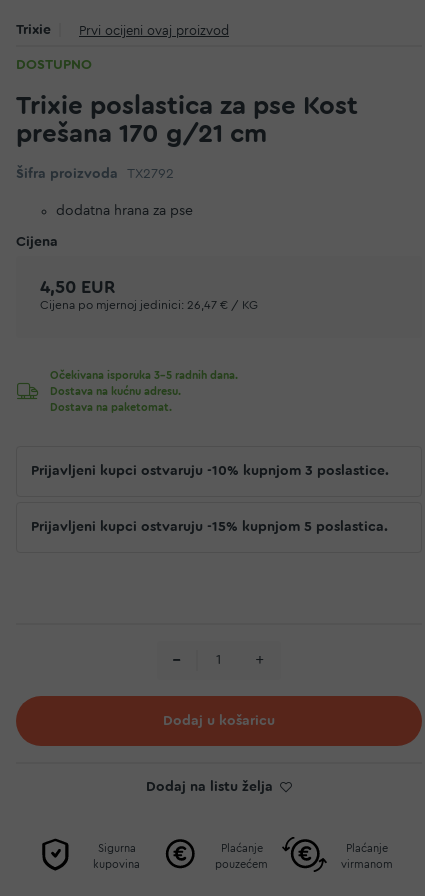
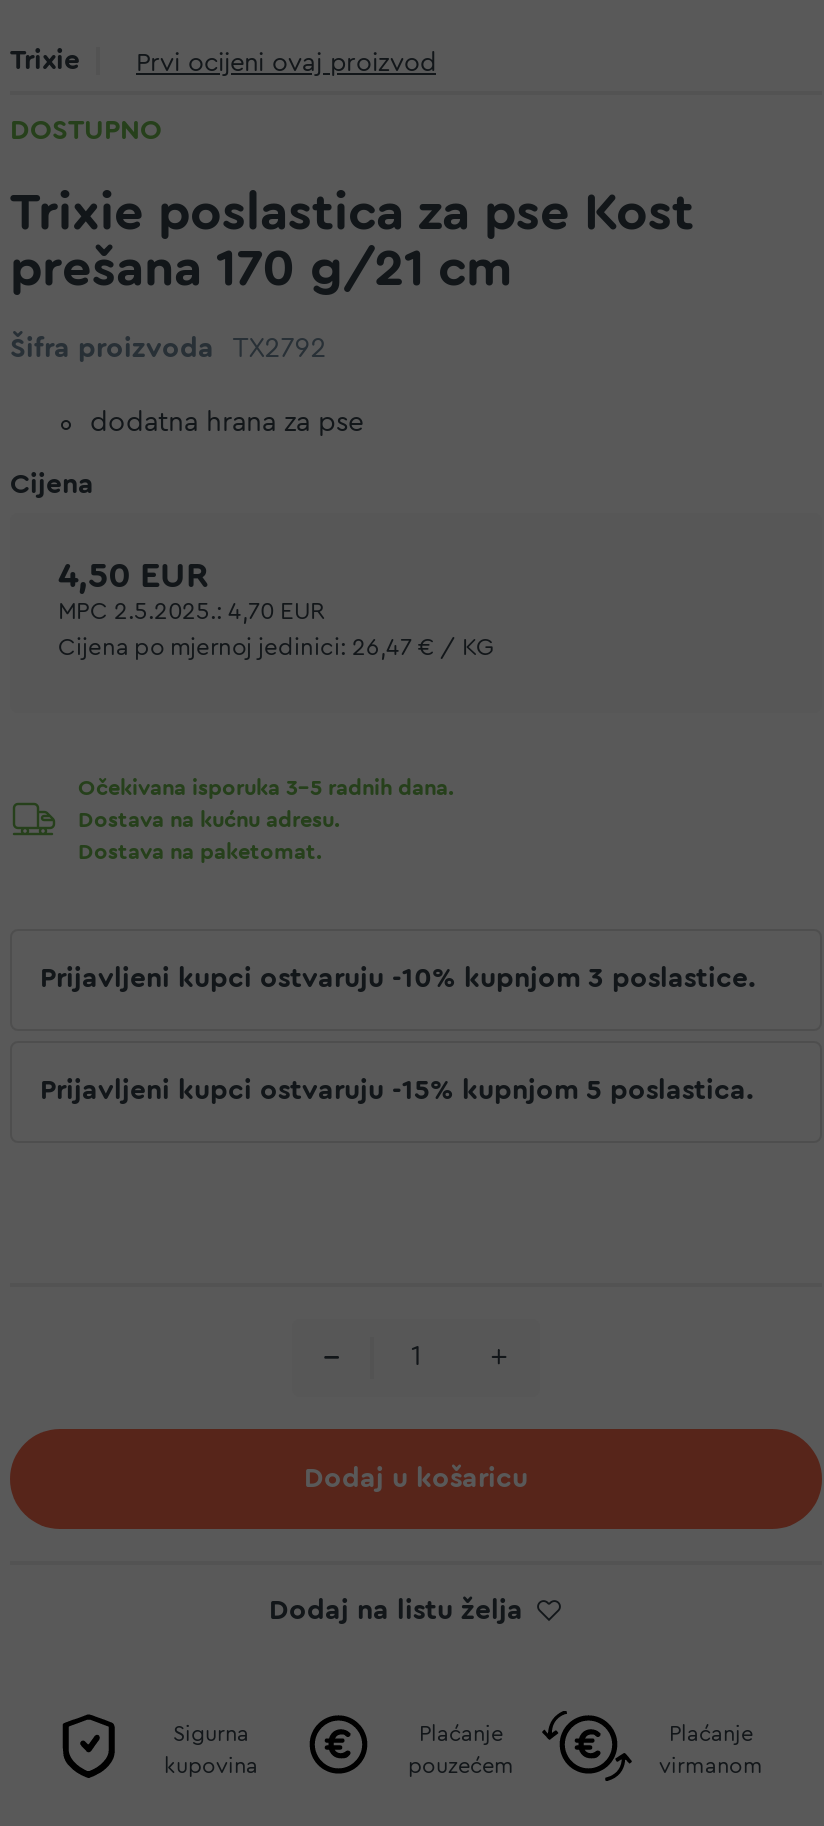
+ MPC 2.5.2025.: 4,70 EUR
